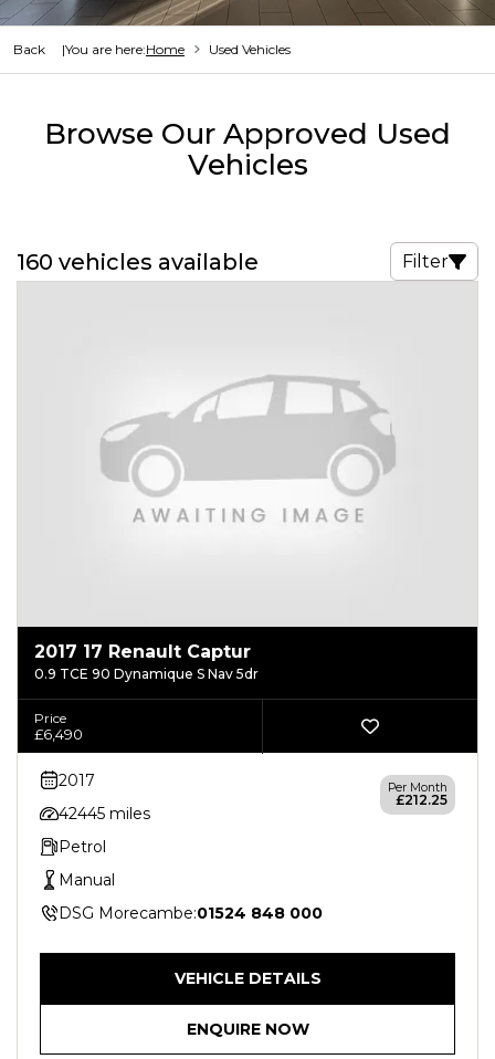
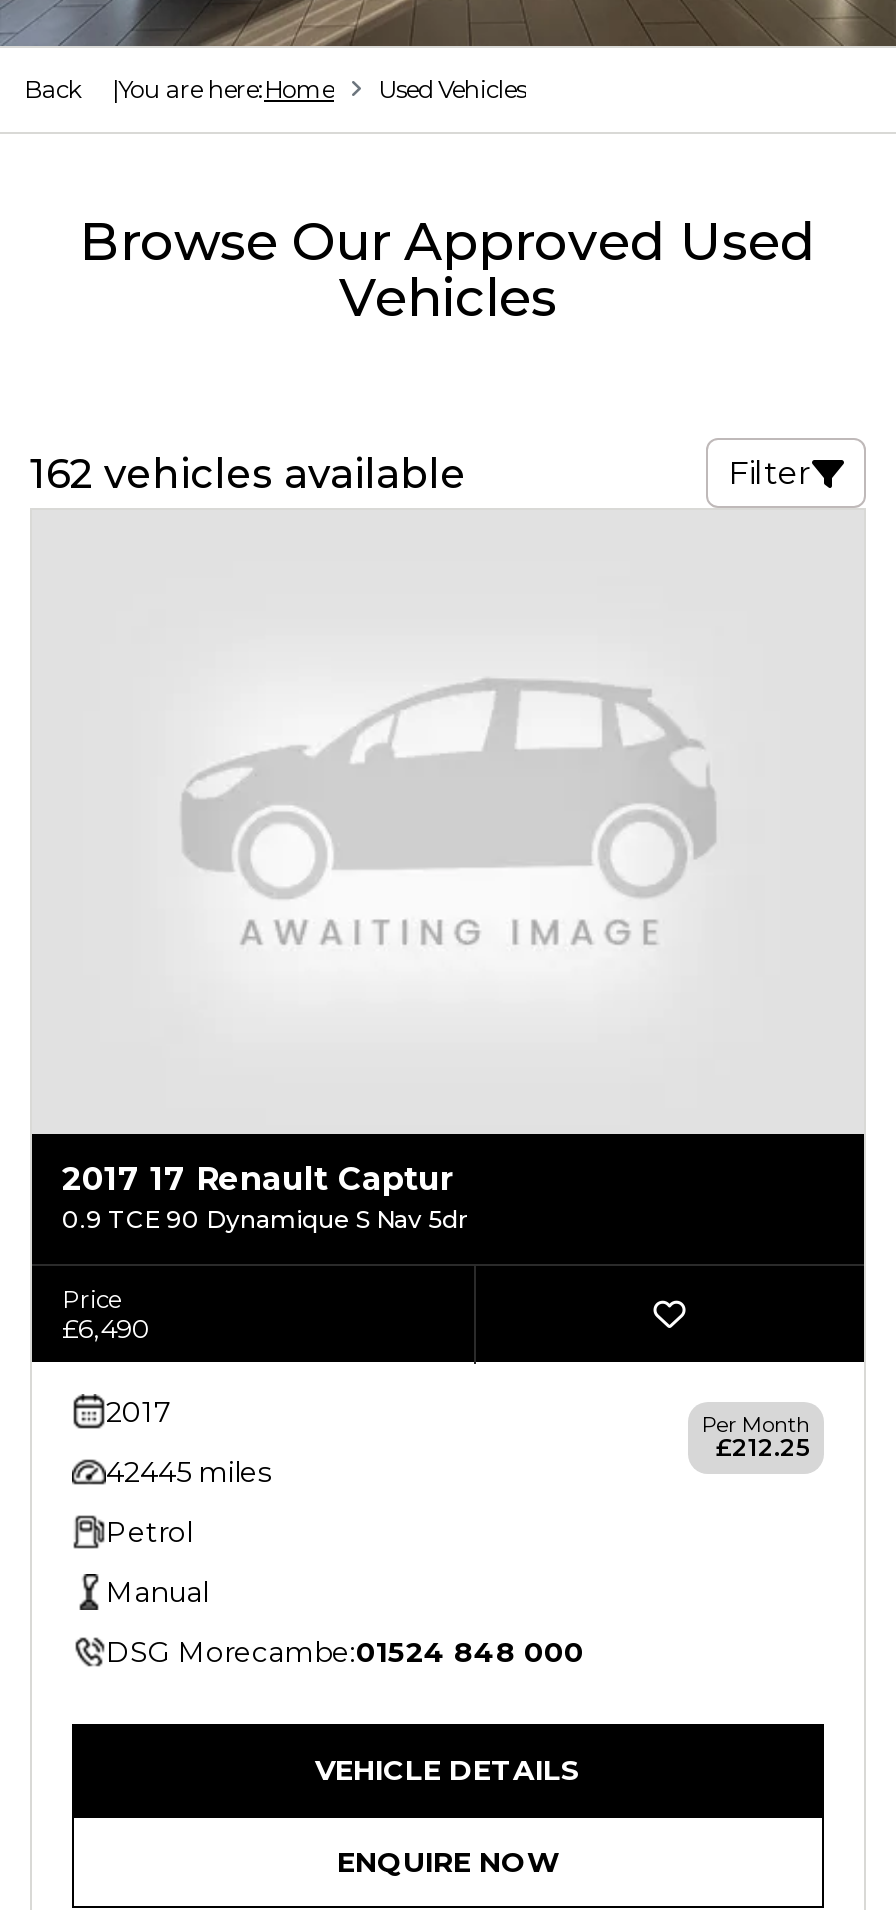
- 160 vehicles available
+ 162 vehicles available
